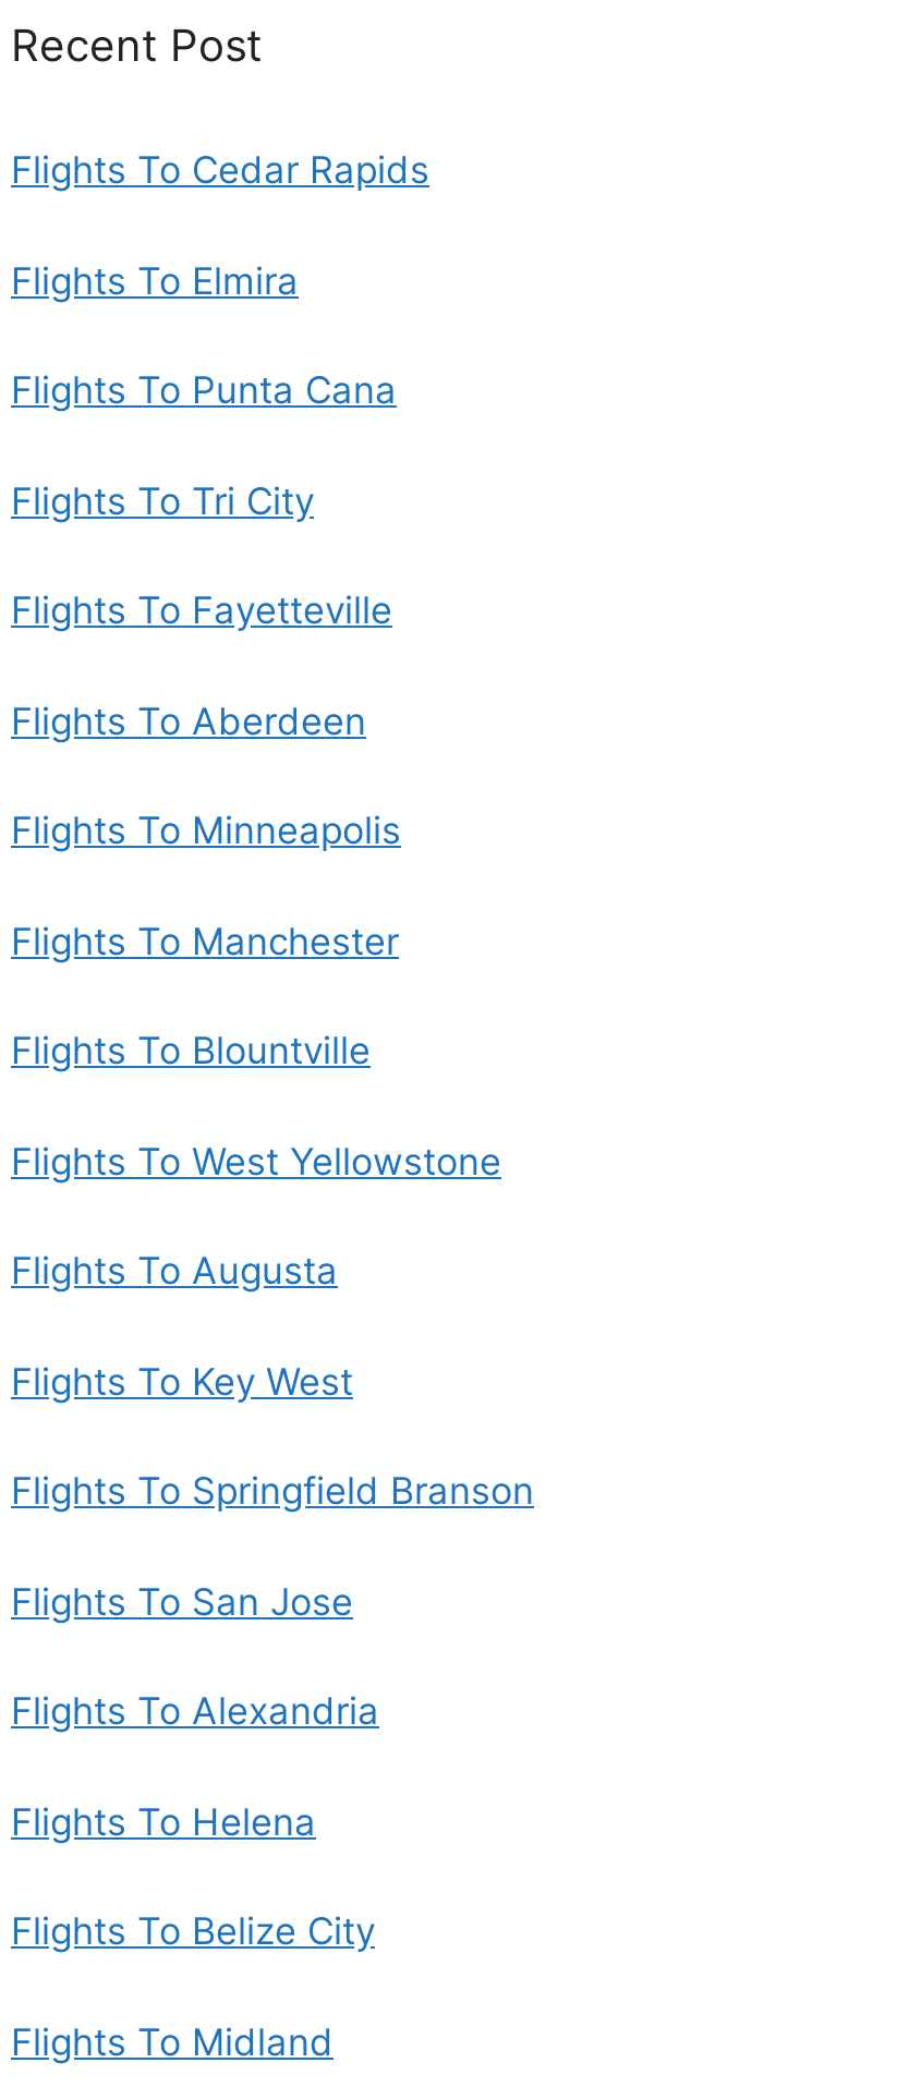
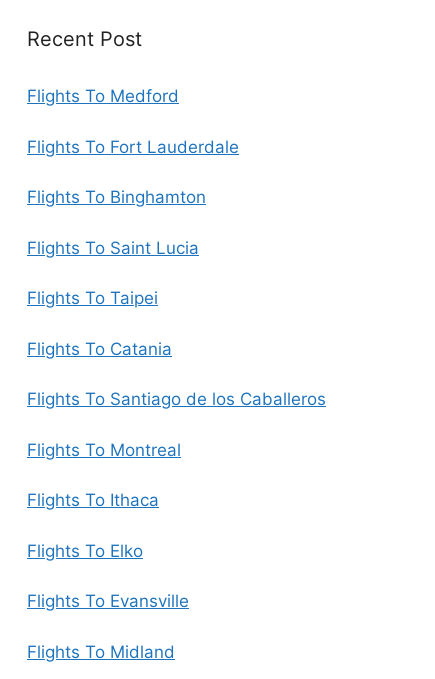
- Flights To Cedar Rapids
- Flights To Elmira
- Flights To Punta Cana
- Flights To Tri City
- Flights To Fayetteville
- Flights To Aberdeen
- Flights To Minneapolis
- Flights To Manchester
- Flights To Blountville
- Flights To West Yellowstone
- Flights To Augusta
- Flights To Key West
- Flights To Springfield Branson
- Flights To San Jose
- Flights To Alexandria
- Flights To Helena
- Flights To Belize City
+ Flights To Medford
+ Flights To Fort Lauderdale
+ Flights To Binghamton
+ Flights To Saint Lucia
+ Flights To Taipei
+ Flights To Catania
+ Flights To Santiago de los Caballeros
+ Flights To Montreal
+ Flights To Ithaca
+ Flights To Elko
+ Flights To Evansville
